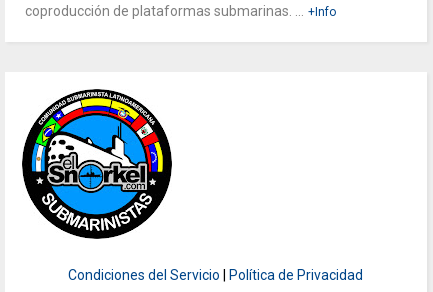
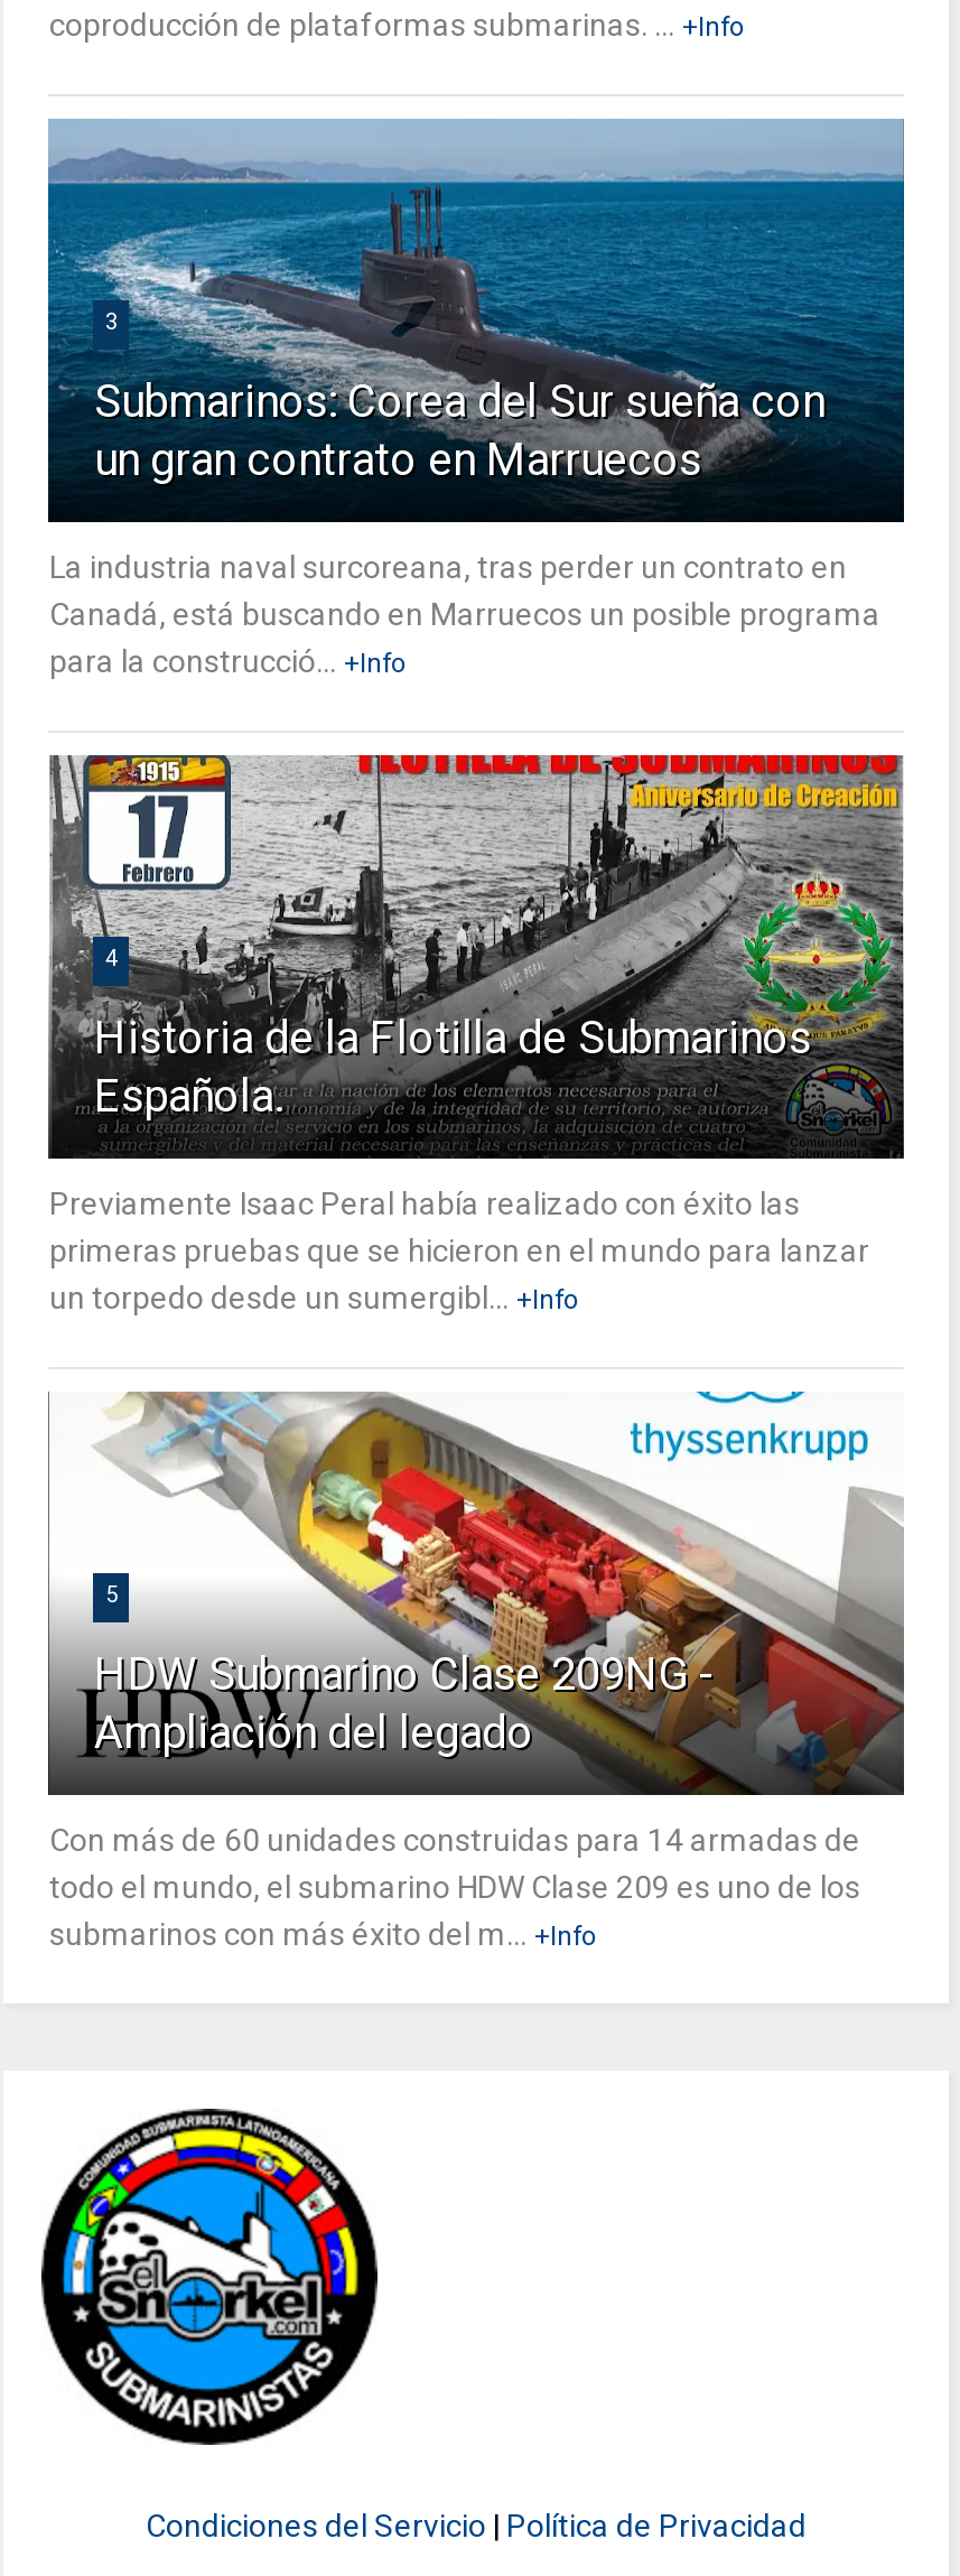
+ [image]
+ 3
+ Submarinos: Corea del Sur sueña con
+ un gran contrato en Marruecos
+ La industria naval surcoreana, tras perder un contrato en
+ Canadá, está buscando en Marruecos un posible programa
+ para la construcció... +Info

+ [image]
+ 4
+ Historia de la Flotilla de Submarinos
+ Española.
+ Previamente Isaac Peral había realizado con éxito las
+ primeras pruebas que se hicieron en el mundo para lanzar
+ un torpedo desde un sumergibl... +Info

+ [image]
+ 5
+ HDW Submarino Clase 209NG -
+ Ampliación del legado
+ Con más de 60 unidades construidas para 14 armadas de
+ todo el mundo, el submarino HDW Clase 209 es uno de los
+ submarinos con más éxito del m... +Info
